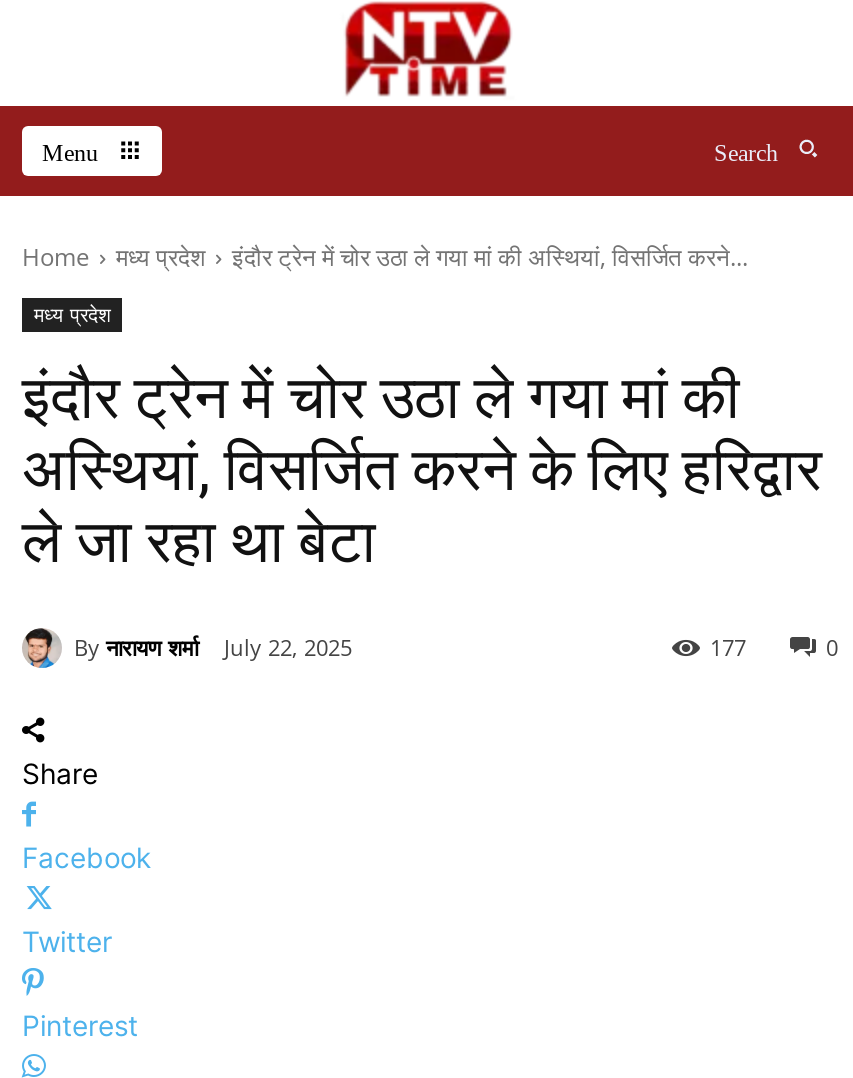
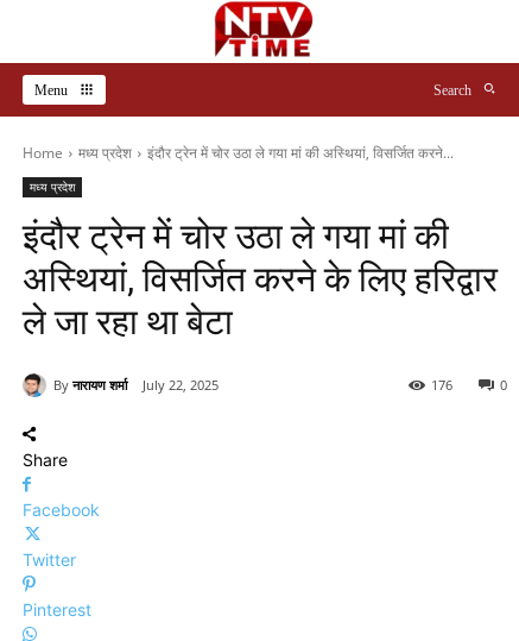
- 177
+ 176
